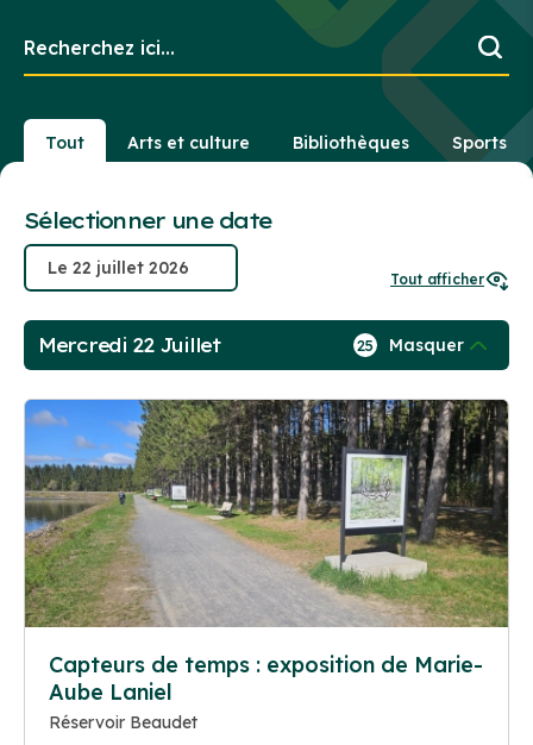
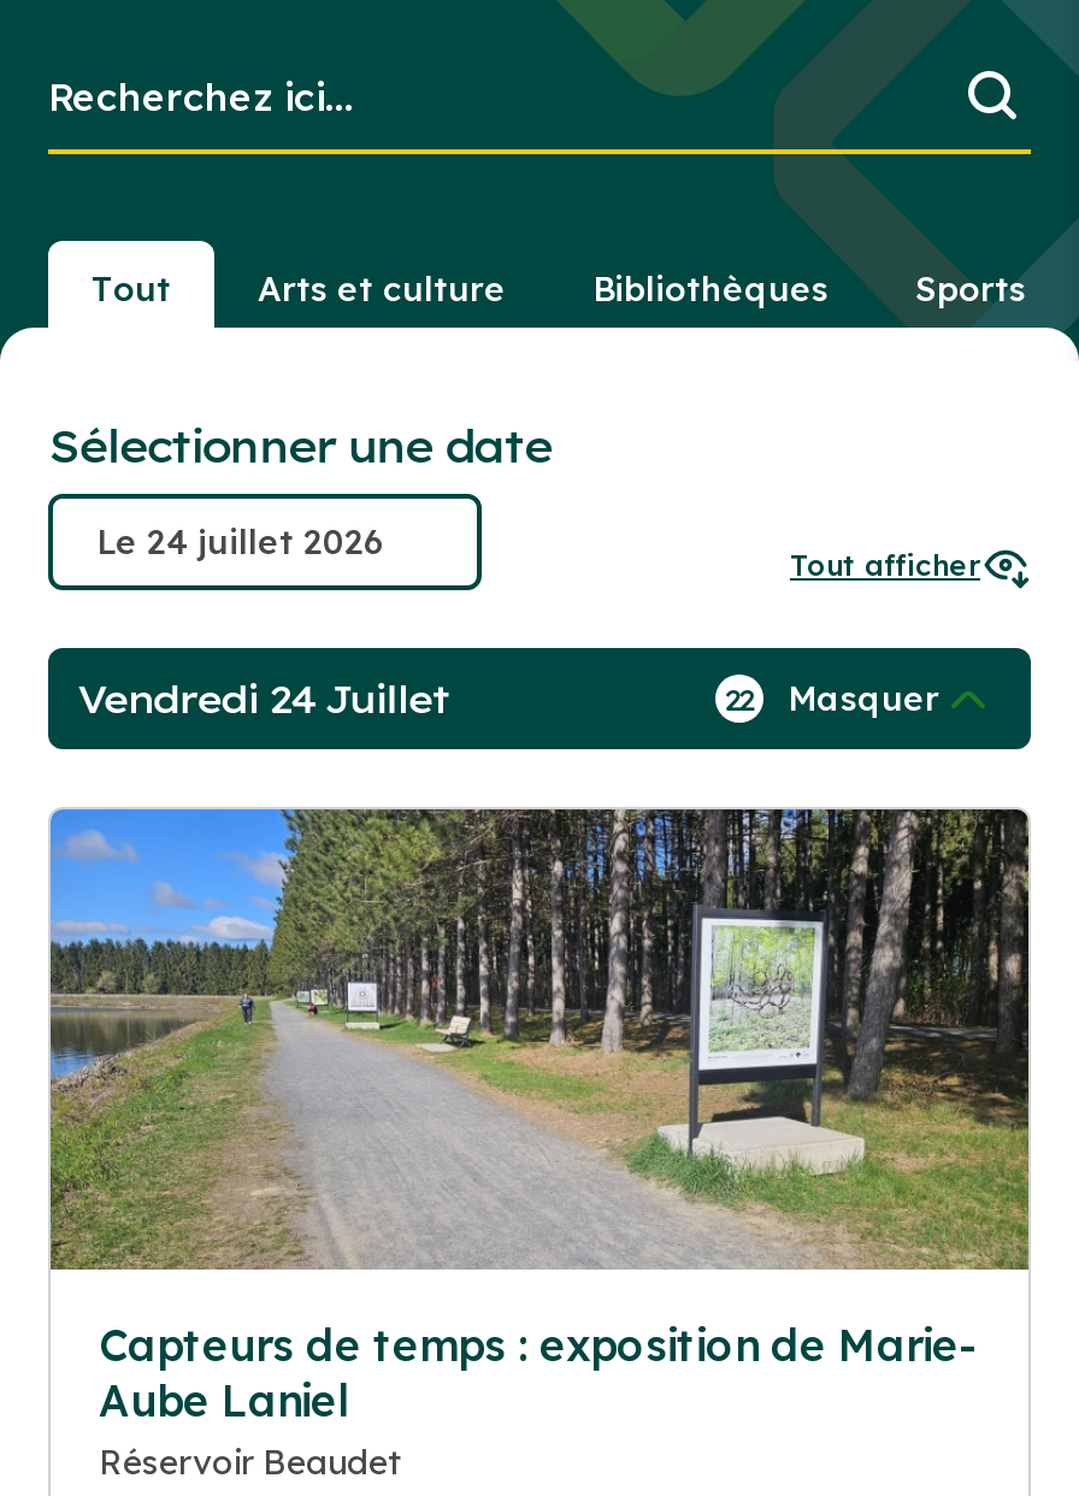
- Mercredi 22 Juillet
+ Vendredi 24 Juillet

- 25 Masquer
+ 22 Masquer
